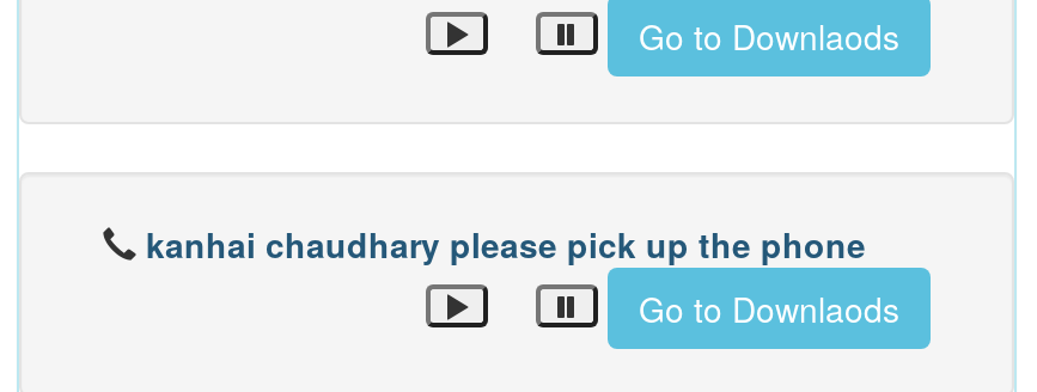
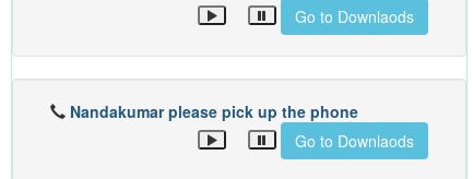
- kanhai chaudhary please pick up the phone
+ Nandakumar please pick up the phone
